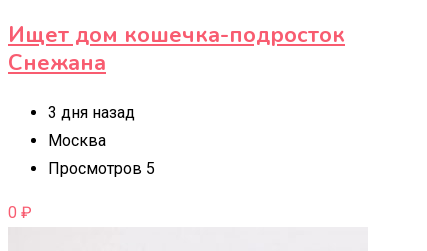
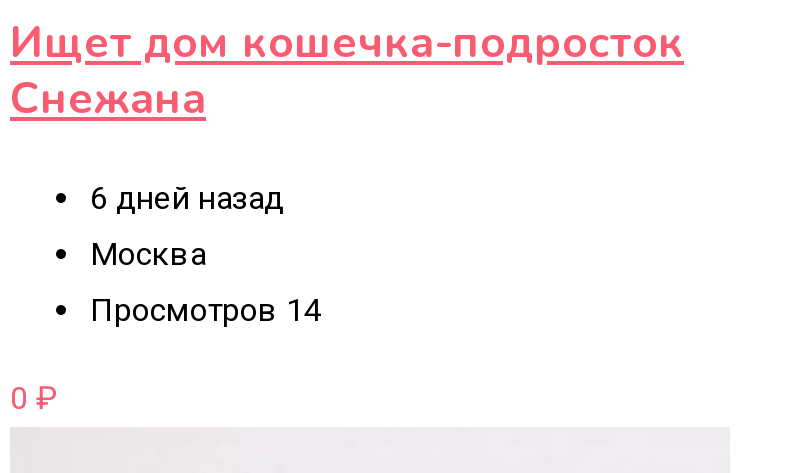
- 3 дня назад
+ 6 дней назад

- Просмотров 5
+ Просмотров 14
